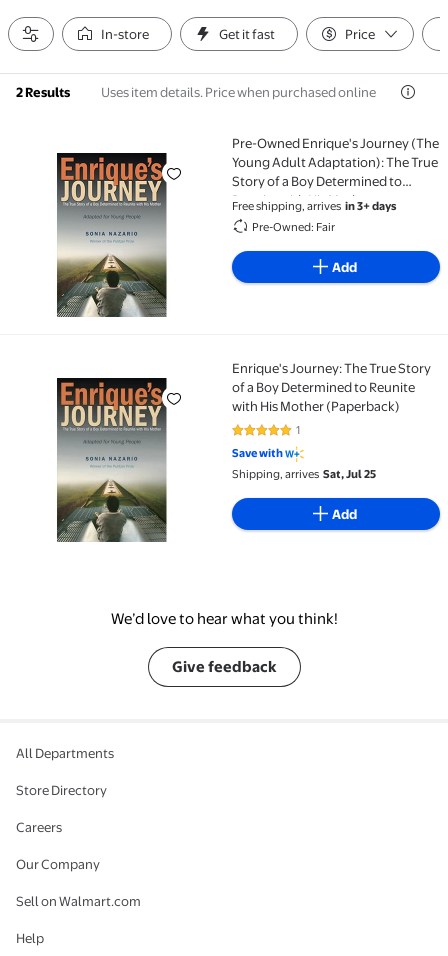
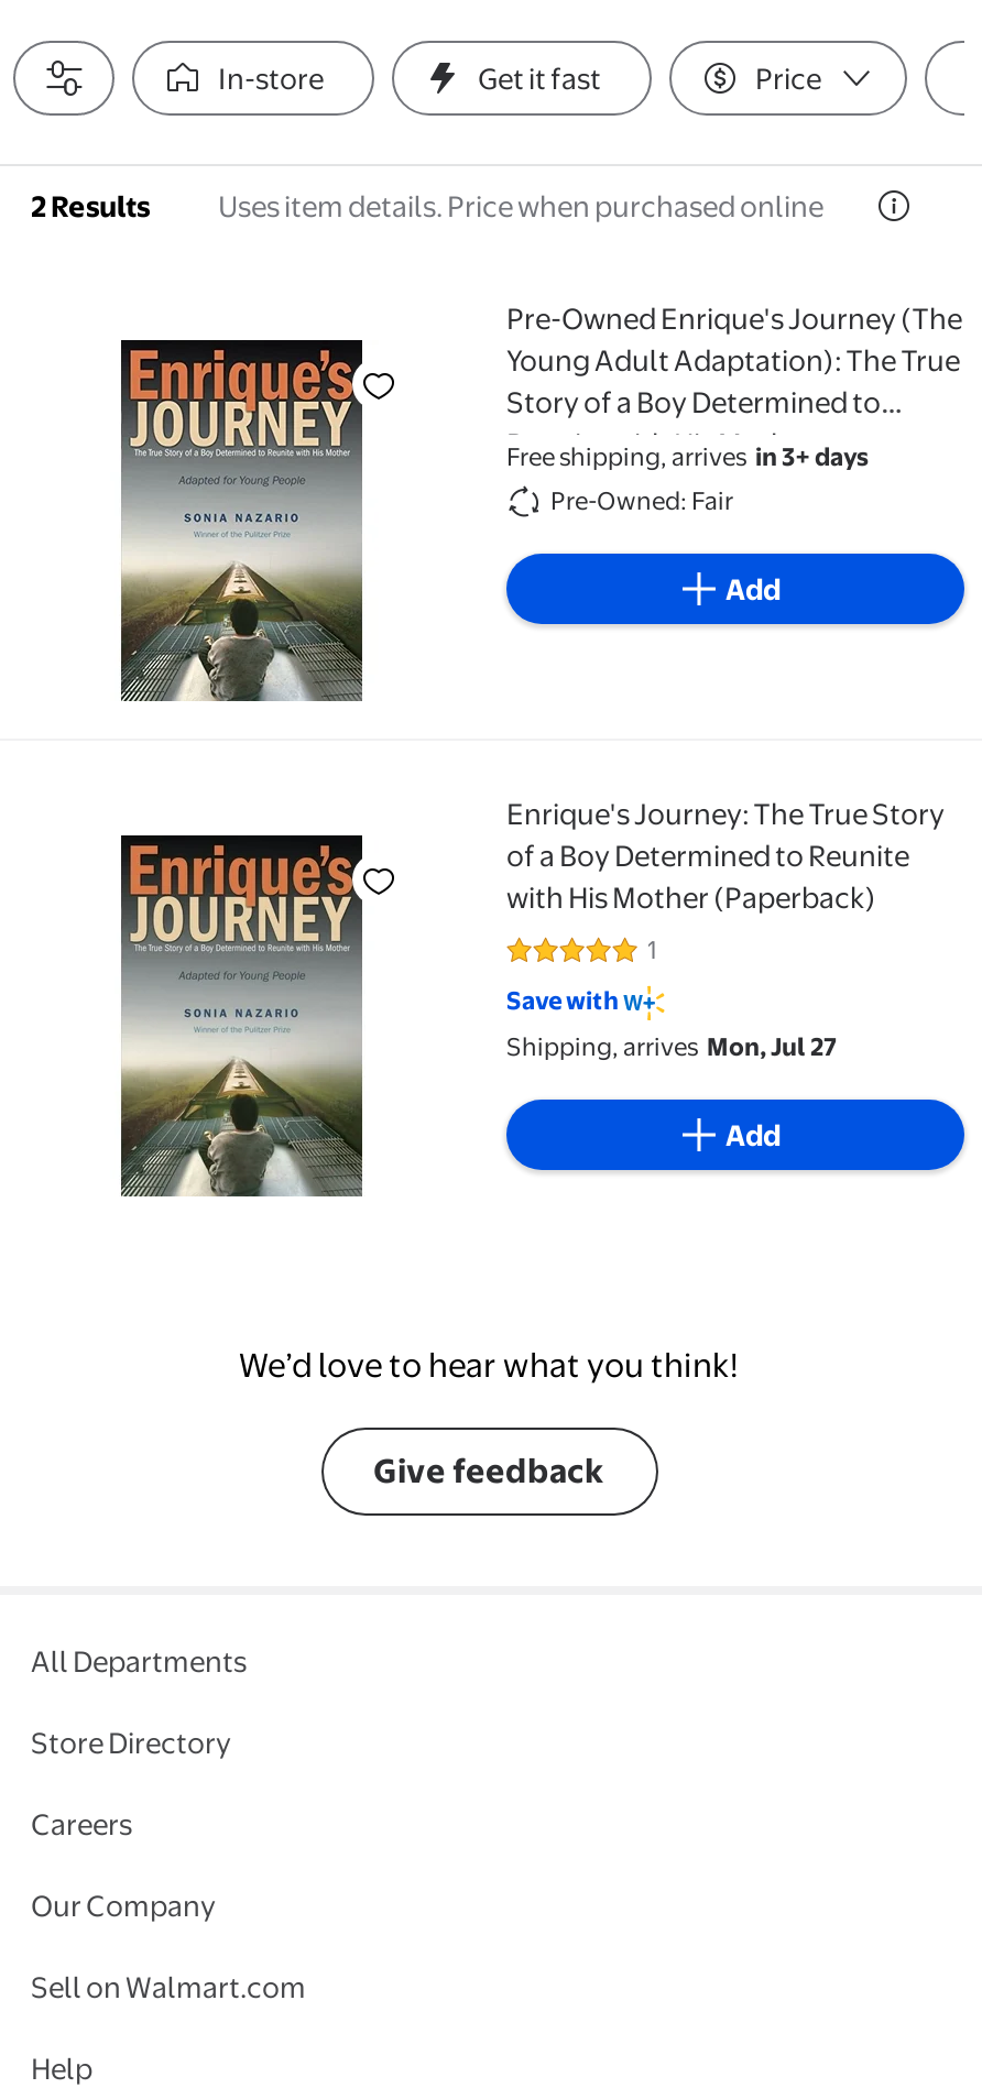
- Shipping, arrives Sat, Jul 25
+ Shipping, arrives Mon, Jul 27
